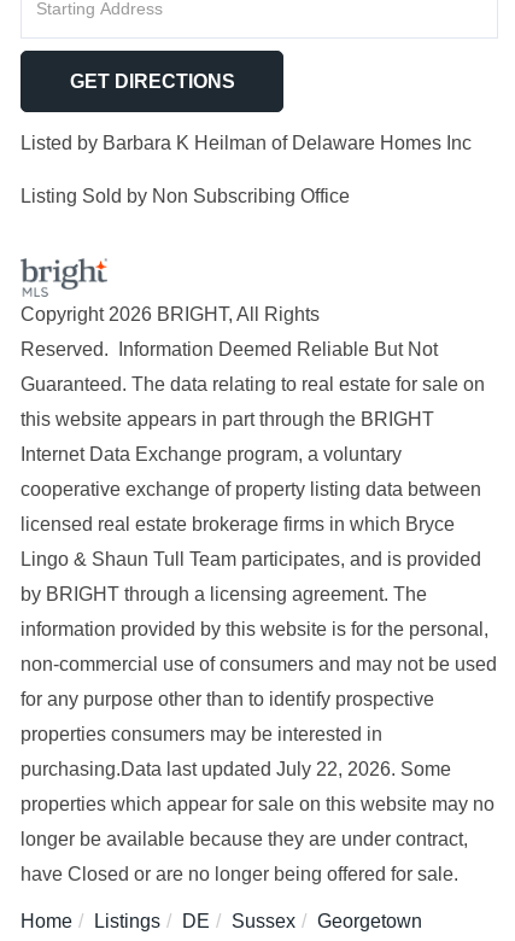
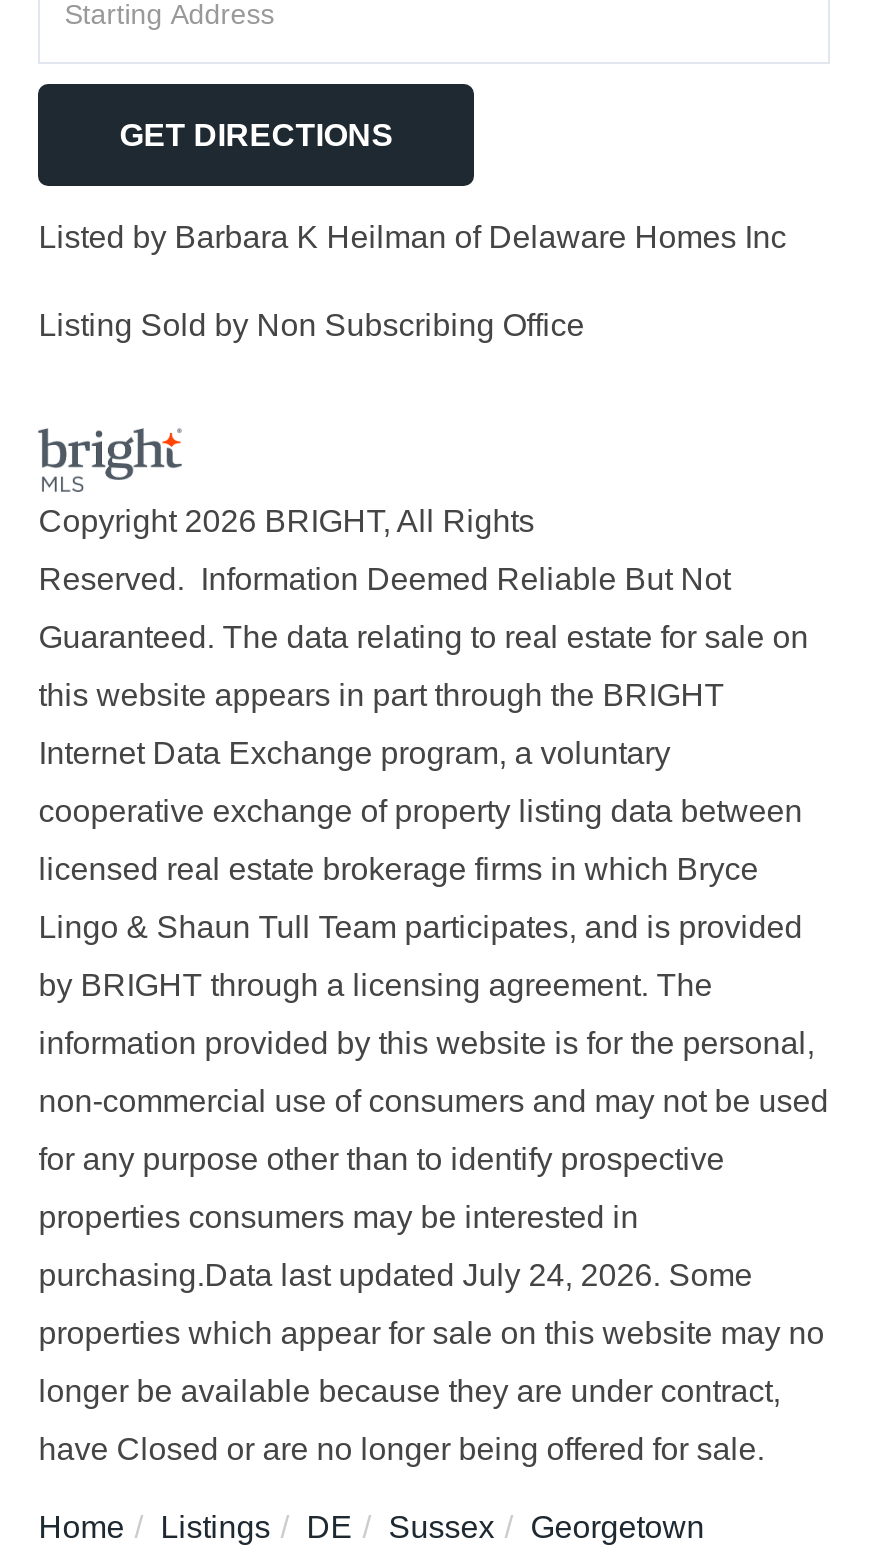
- purchasing.Data last updated July 22, 2026. Some
+ purchasing.Data last updated July 24, 2026. Some
